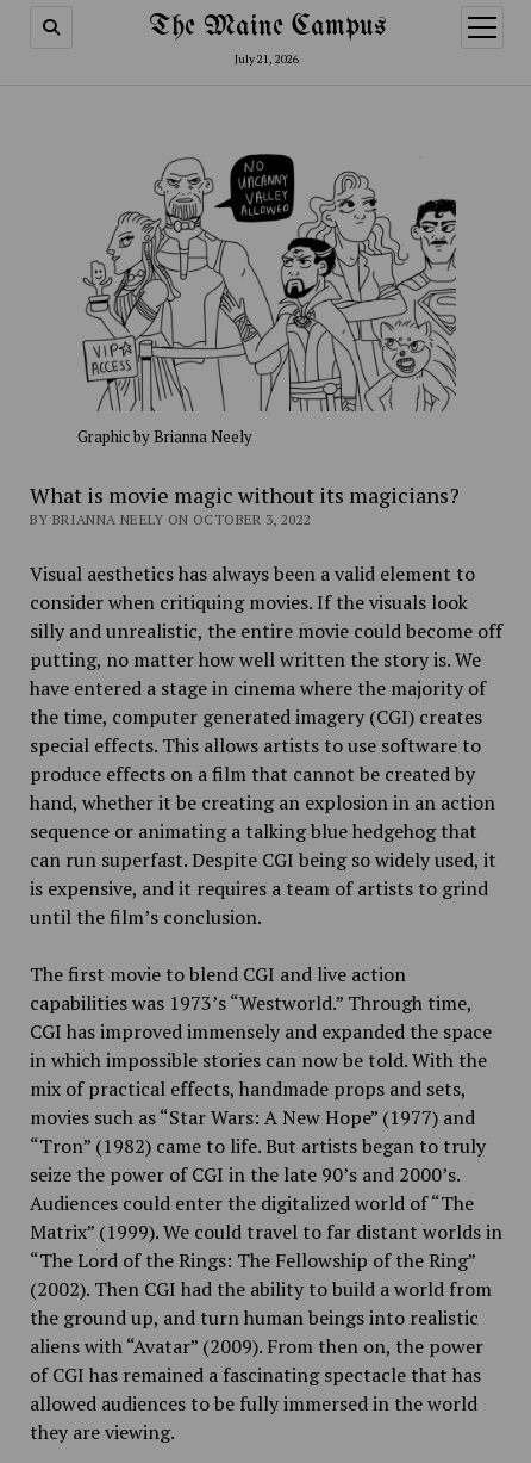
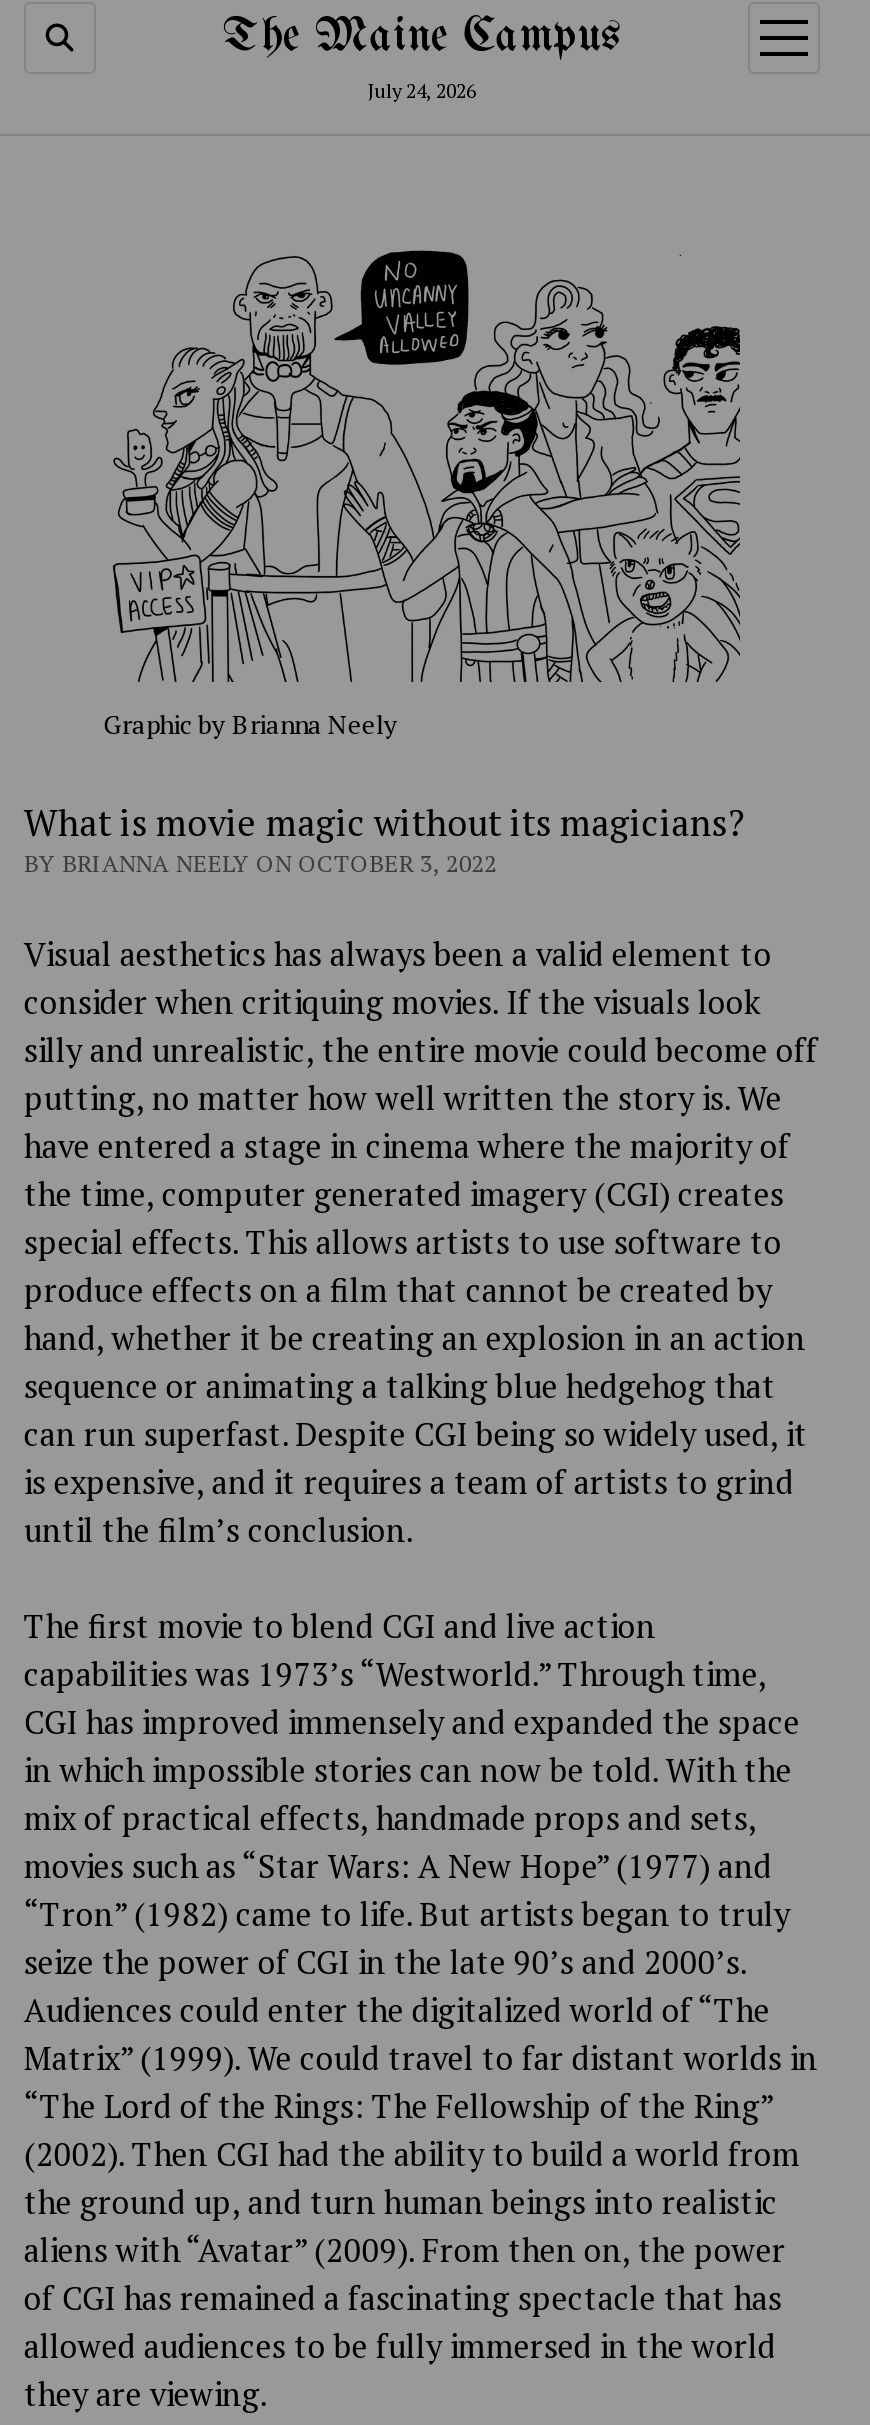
- July 21, 2026
+ July 24, 2026
